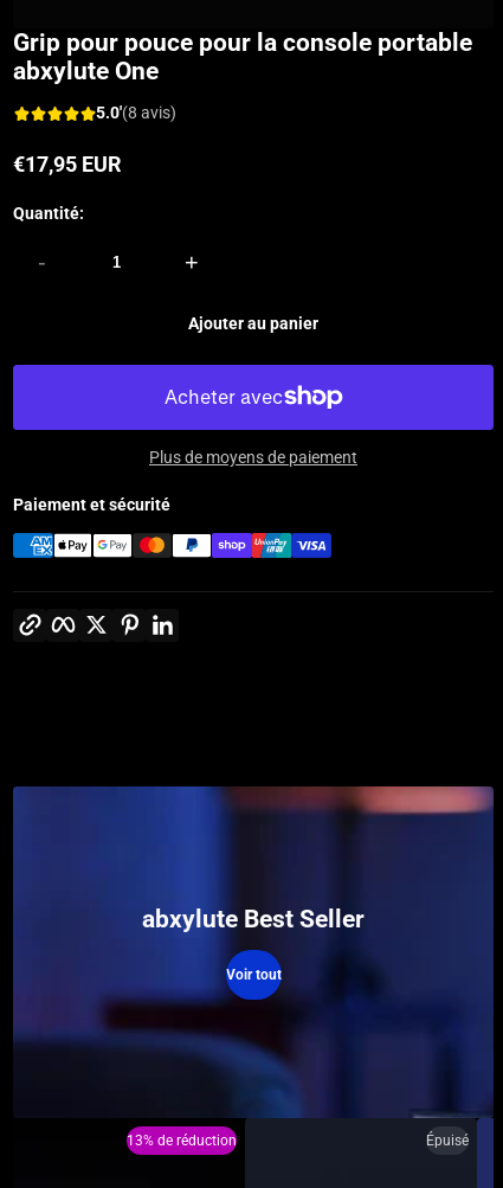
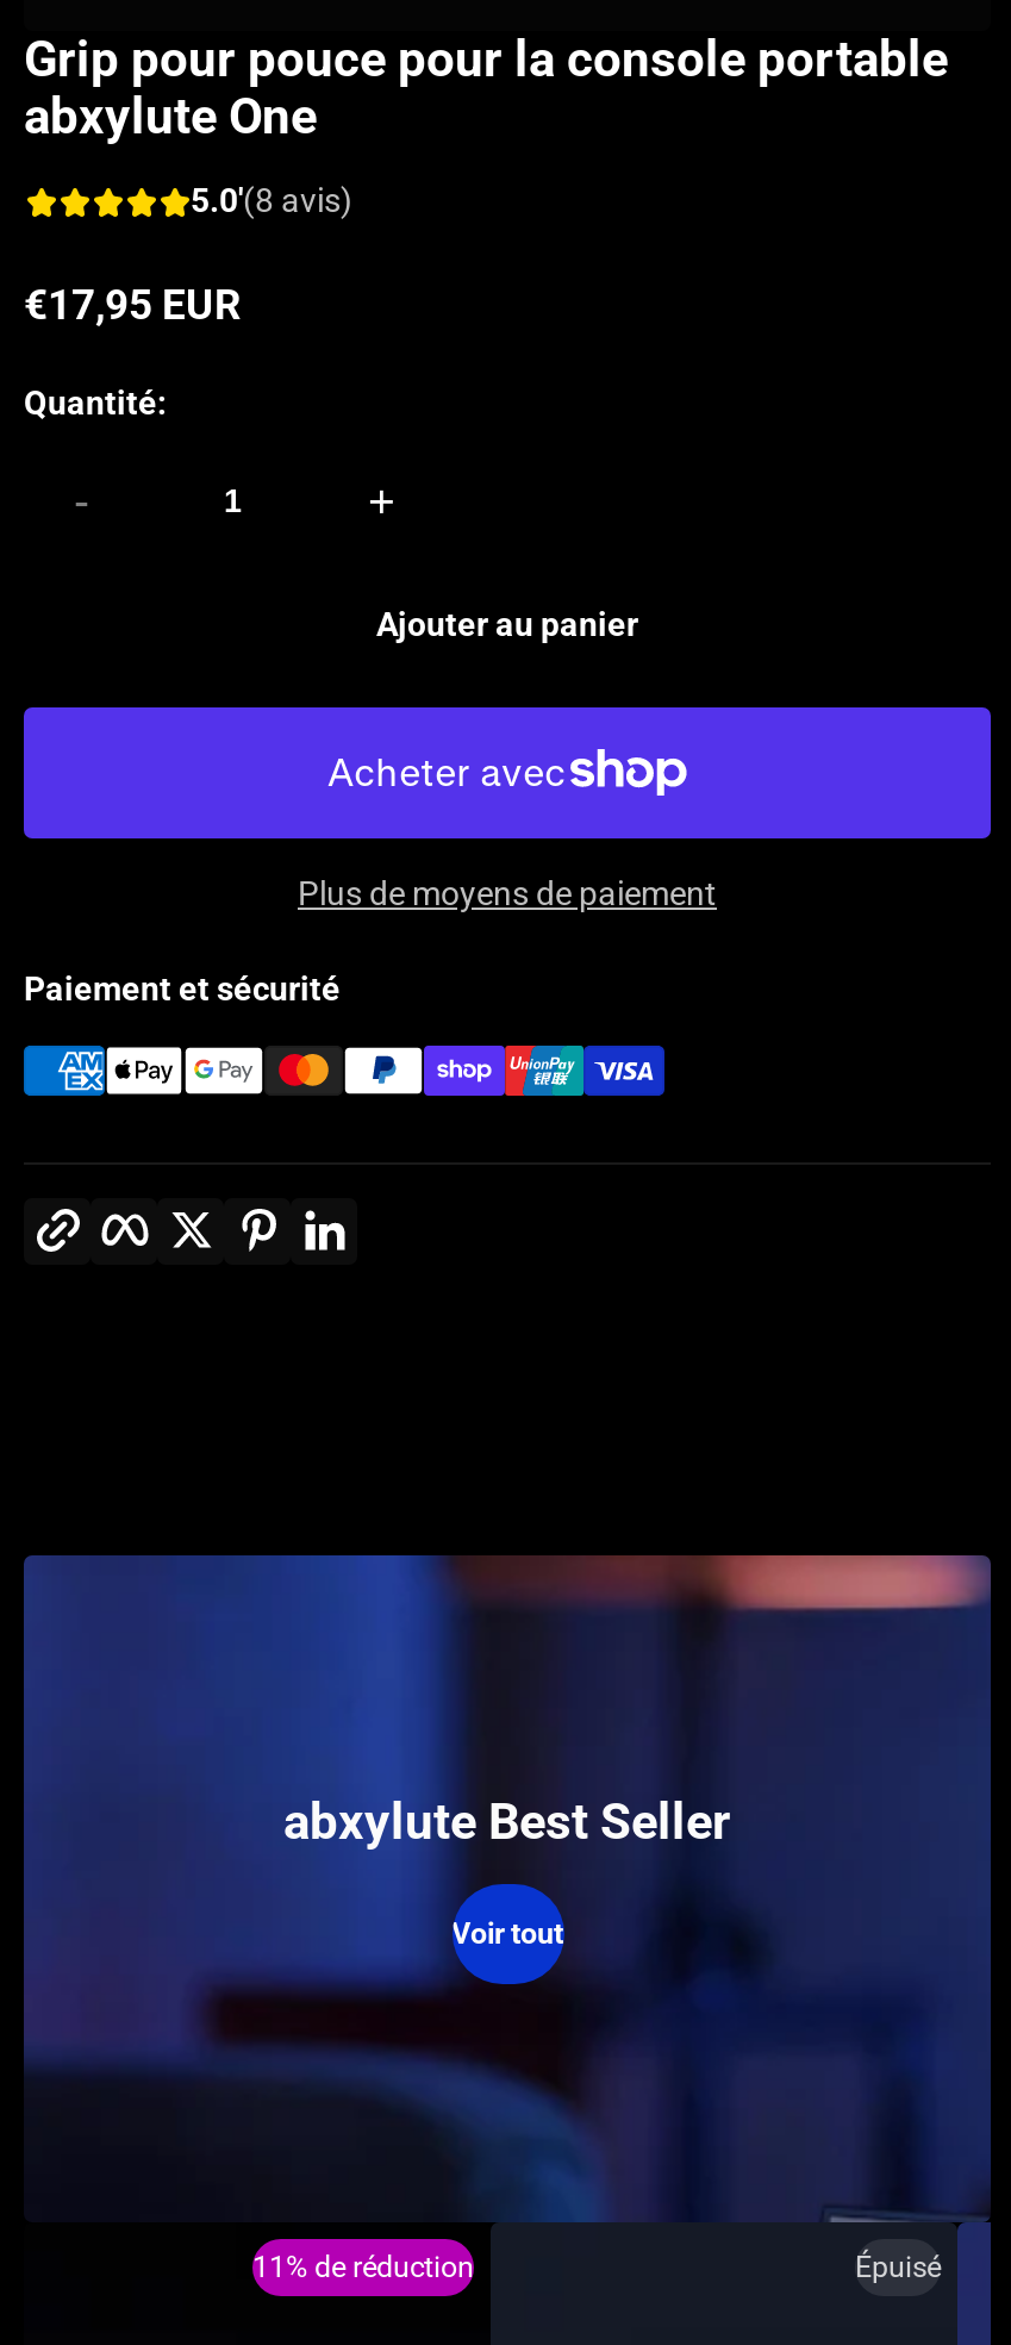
- 13% de réduction
+ 11% de réduction
